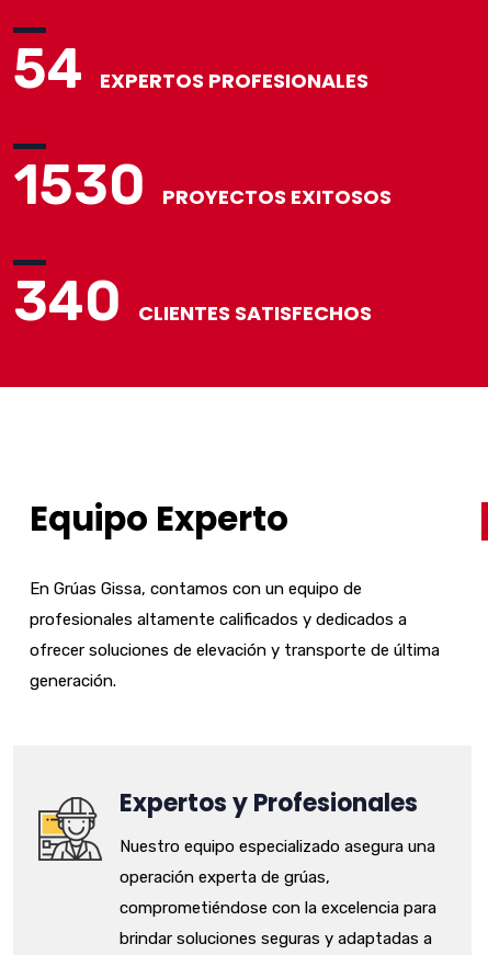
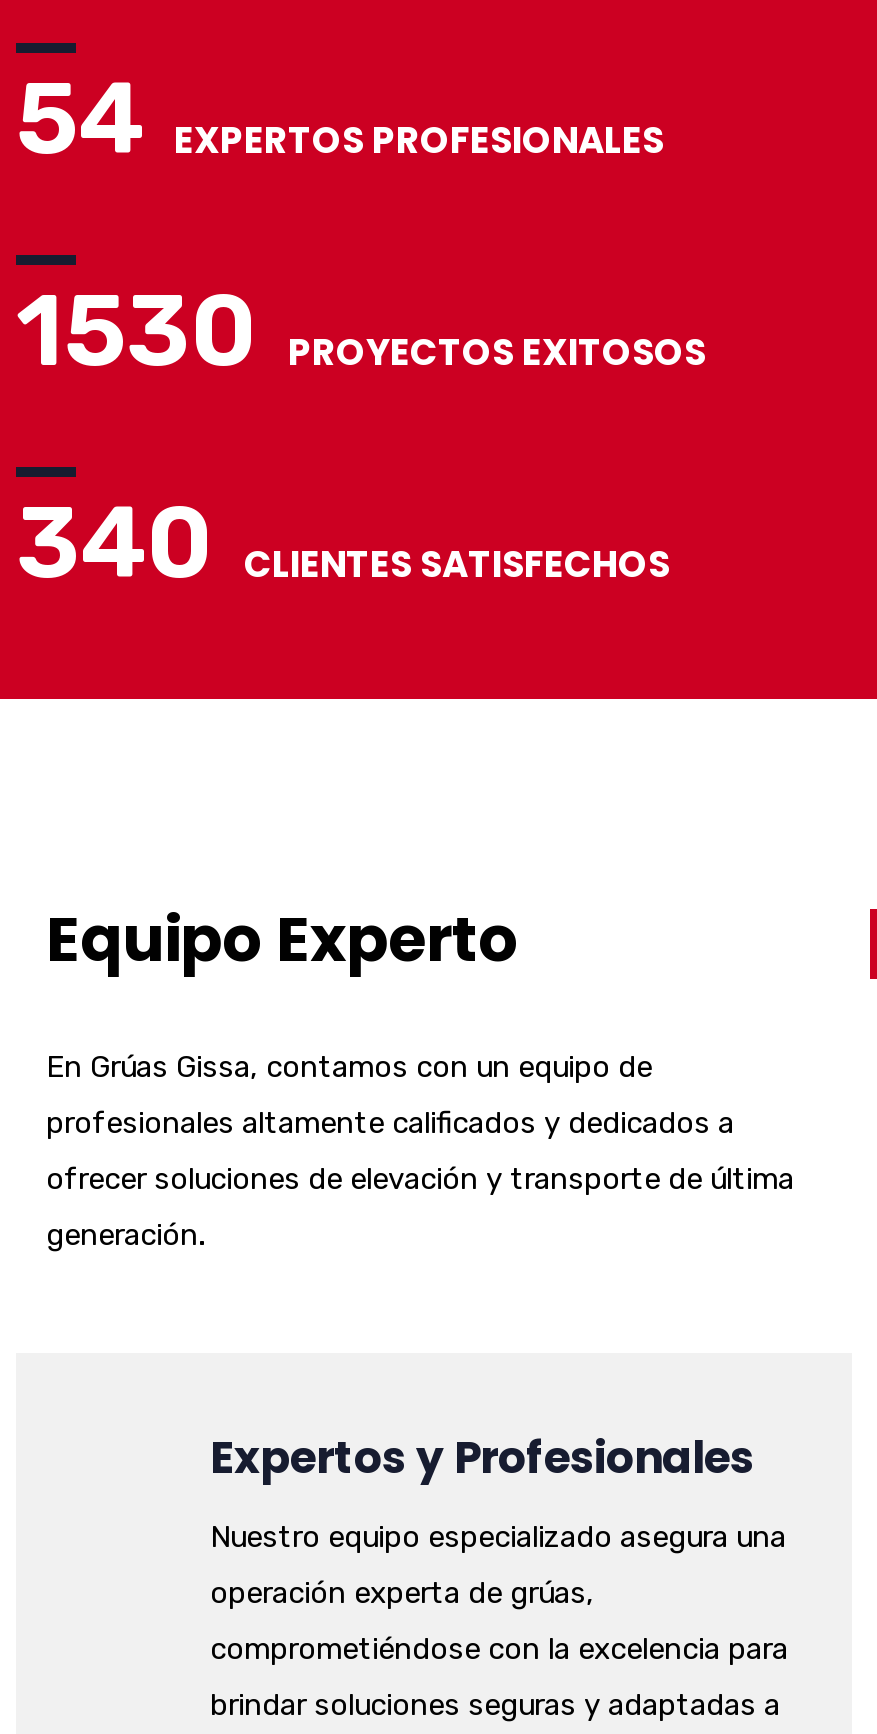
- [image]
